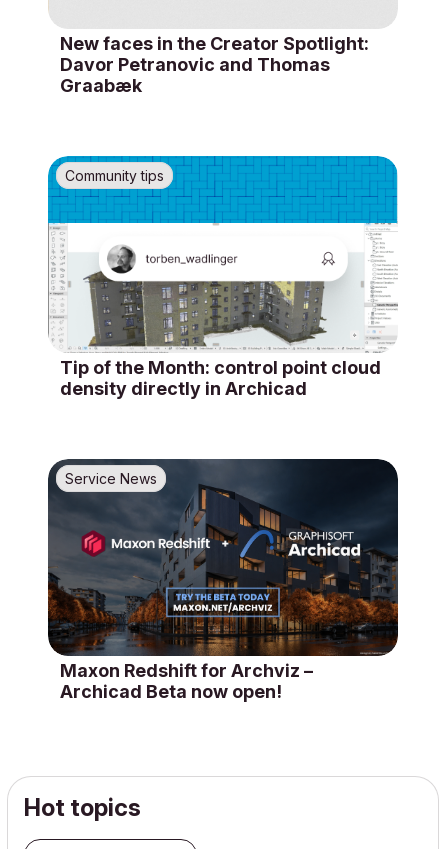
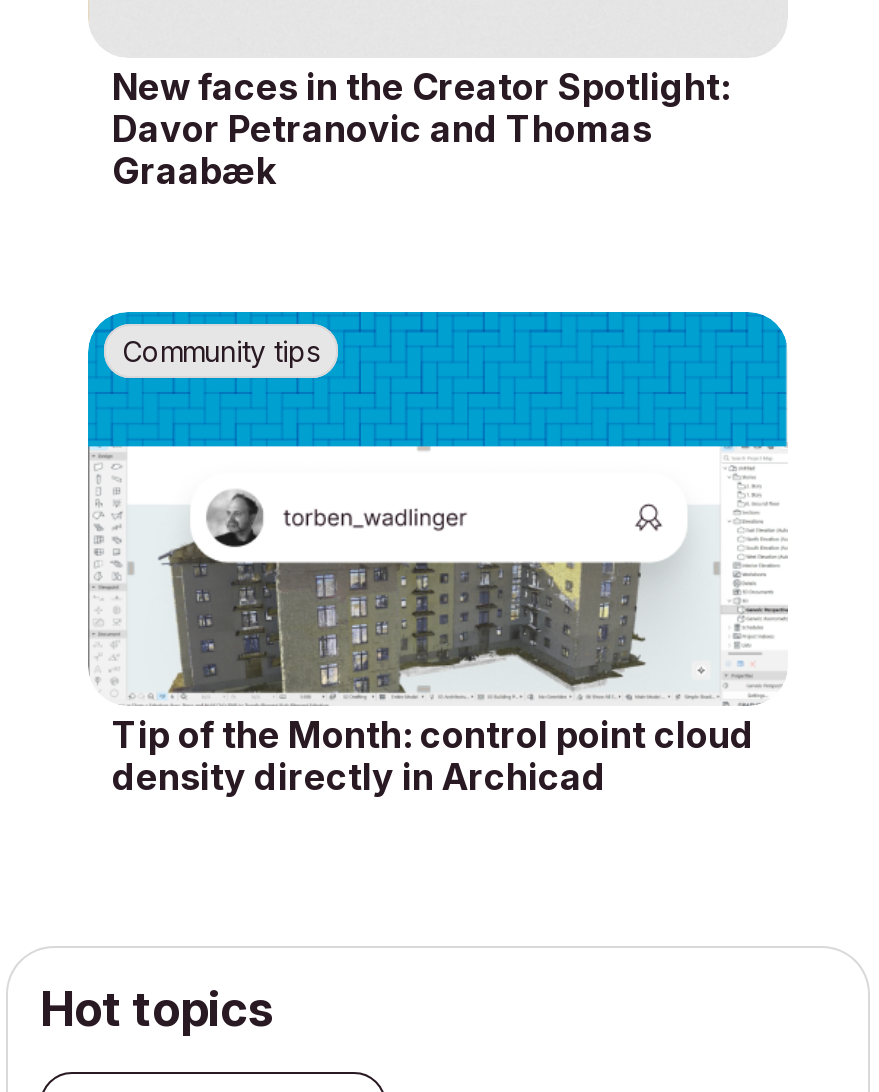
- [image]
- Service News

- Maxon Redshift for Archviz –
- Archicad Beta now open!
